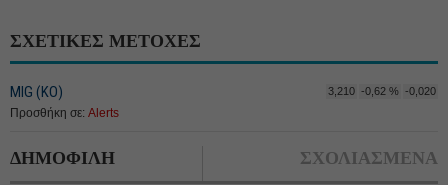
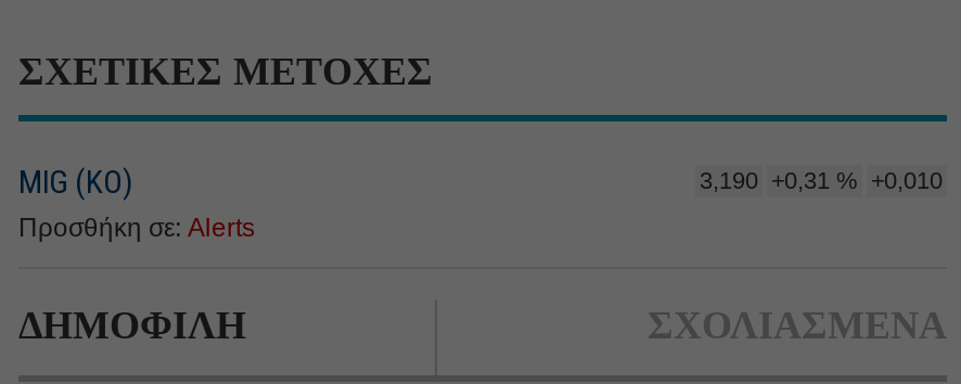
- 3,210 -0,62 % -0,020
+ 3,190 +0,31 % +0,010
